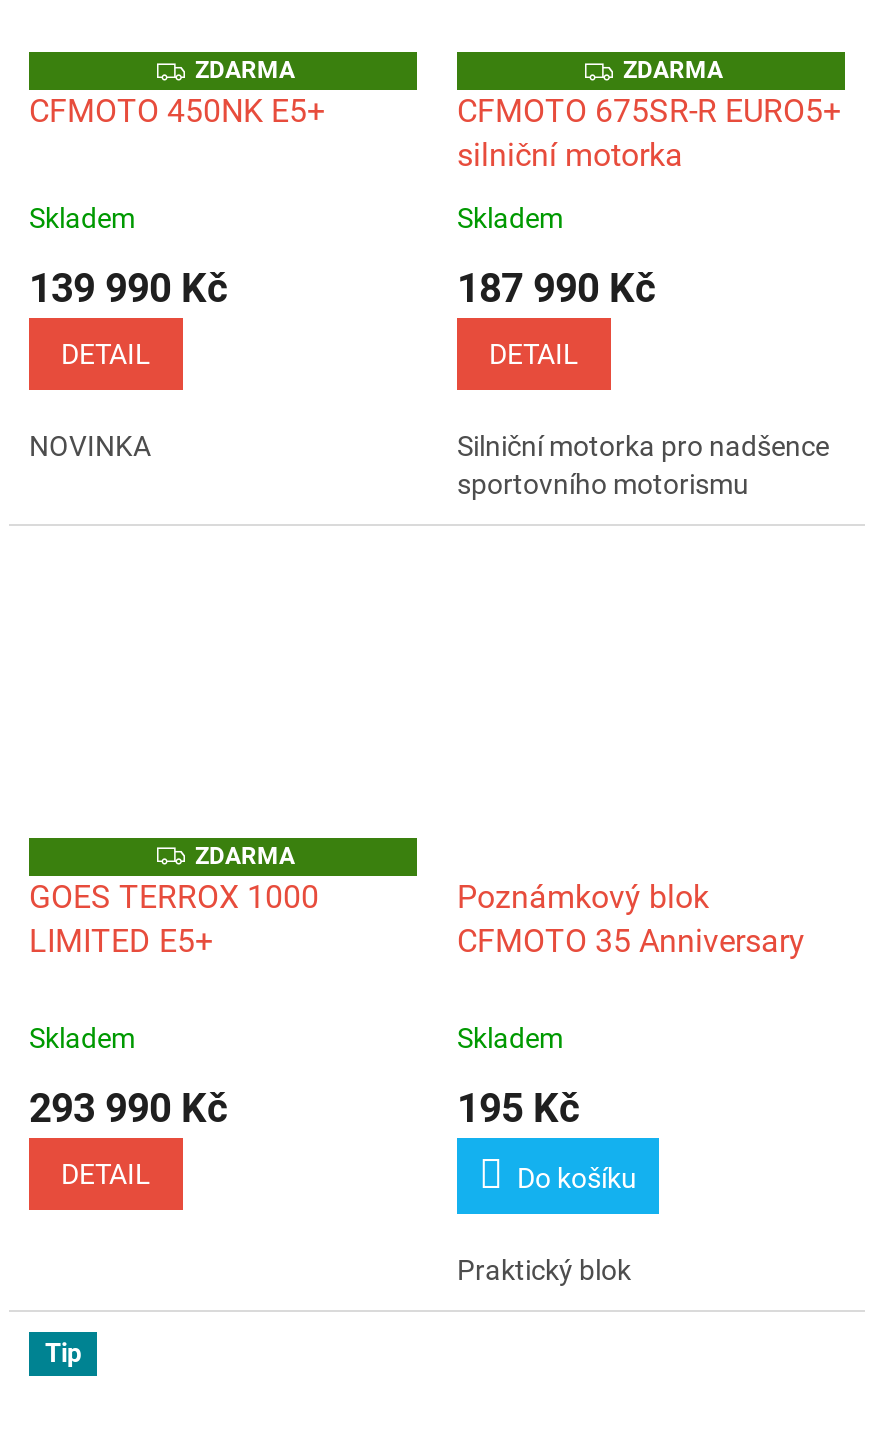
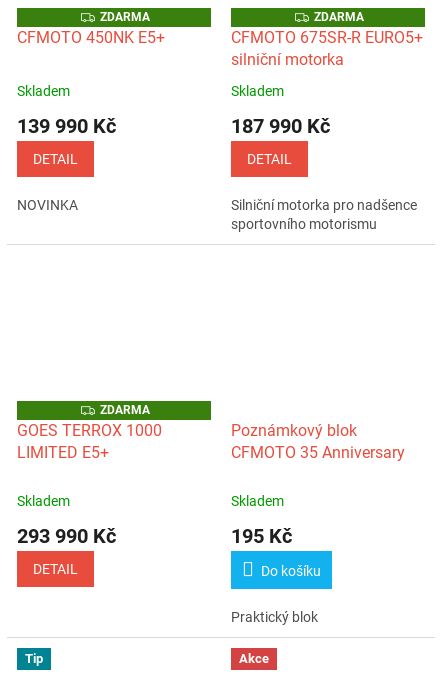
+ Akce
